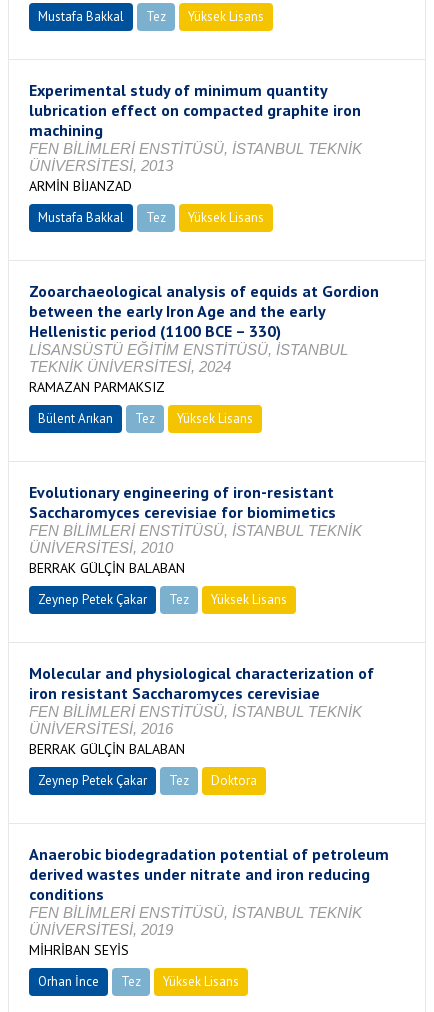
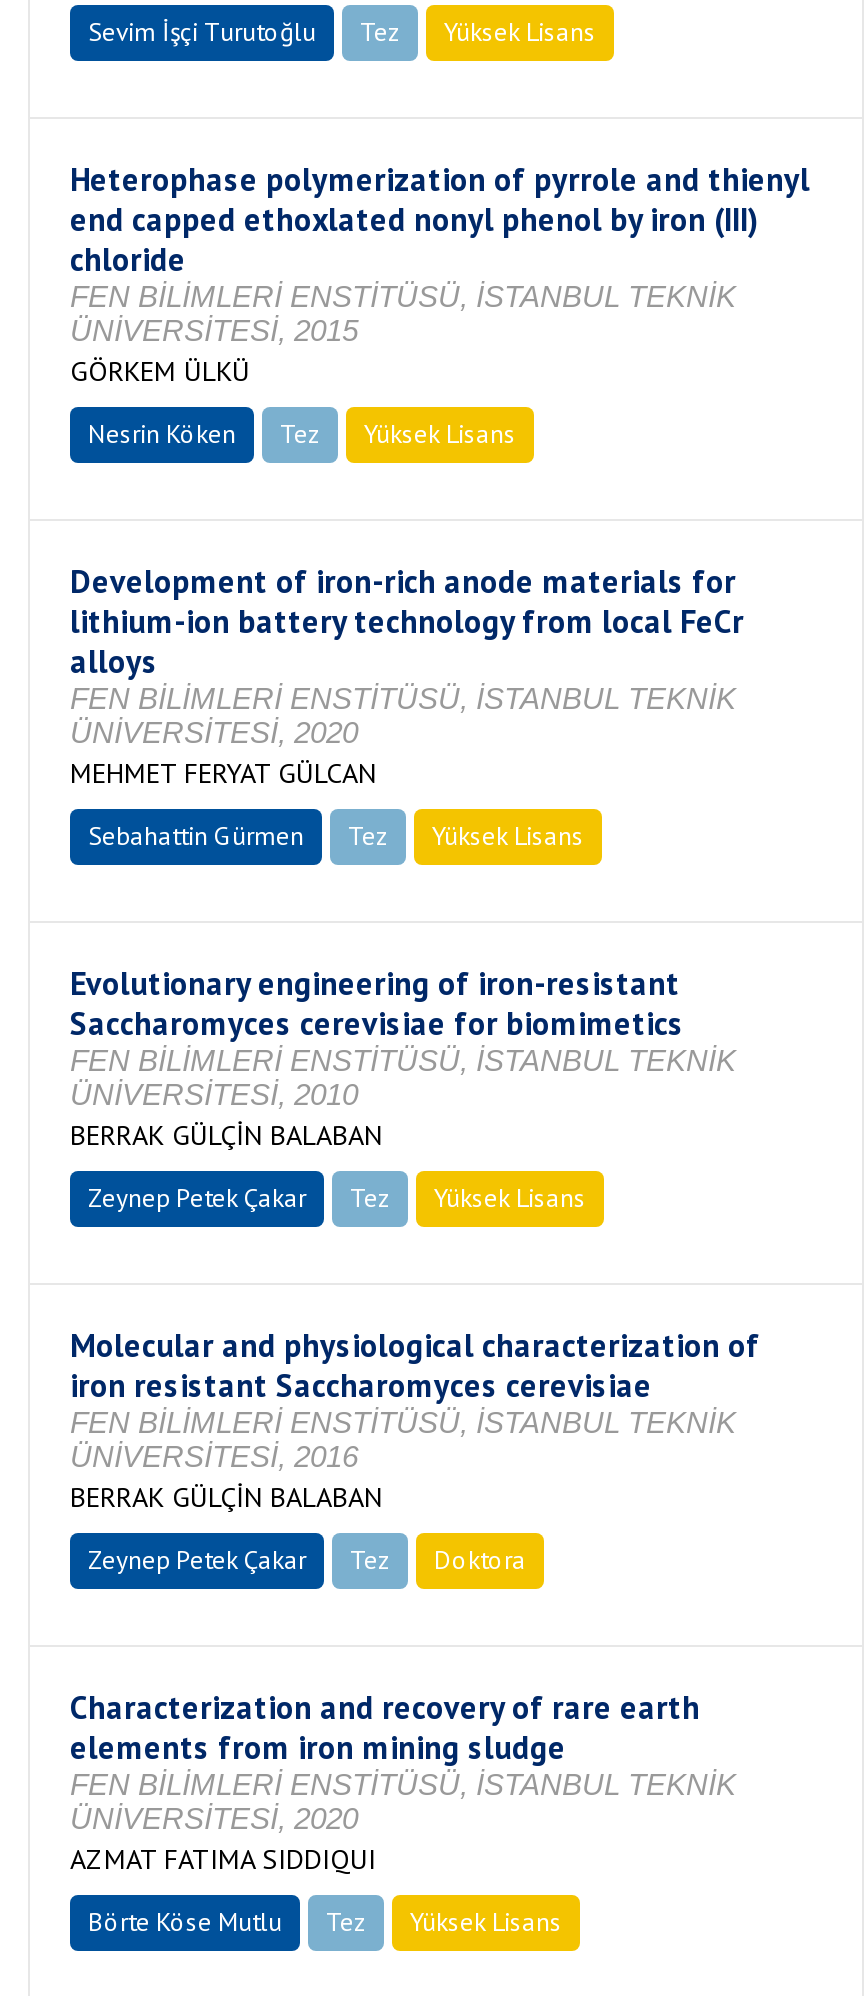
- Mustafa Bakkal
+ Sevim İşçi Turutoğlu

- Experimental study of minimum quantity
- lubrication effect on compacted graphite iron
- machining
+ Heterophase polymerization of pyrrole and thienyl
+ end capped ethoxlated nonyl phenol by iron (III)
+ chloride

- ÜNİVERSİTESİ, 2013
- ARMİN BİJANZAD
+ ÜNİVERSİTESİ, 2015
+ GÖRKEM ÜLKÜ

- Mustafa Bakkal
+ Nesrin Köken

- Zooarchaeological analysis of equids at Gordion
- between the early Iron Age and the early
- Hellenistic period (1100 BCE – 330)
- LİSANSÜSTÜ EĞİTİM ENSTİTÜSÜ, İSTANBUL
- TEKNİK ÜNİVERSİTESİ, 2024
- RAMAZAN PARMAKSIZ
+ Development of iron-rich anode materials for
+ lithium-ion battery technology from local FeCr
+ alloys
+ FEN BİLİMLERİ ENSTİTÜSÜ, İSTANBUL TEKNİK
+ ÜNİVERSİTESİ, 2020
+ MEHMET FERYAT GÜLCAN

- Bülent Arıkan
+ Sebahattin Gürmen

- Anaerobic biodegradation potential of petroleum
- derived wastes under nitrate and iron reducing
- conditions
+ Characterization and recovery of rare earth
+ elements from iron mining sludge

- ÜNİVERSİTESİ, 2019
- MİHRİBAN SEYİS
+ ÜNİVERSİTESİ, 2020
+ AZMAT FATIMA SIDDIQUI

- Orhan İnce
+ Börte Köse Mutlu
